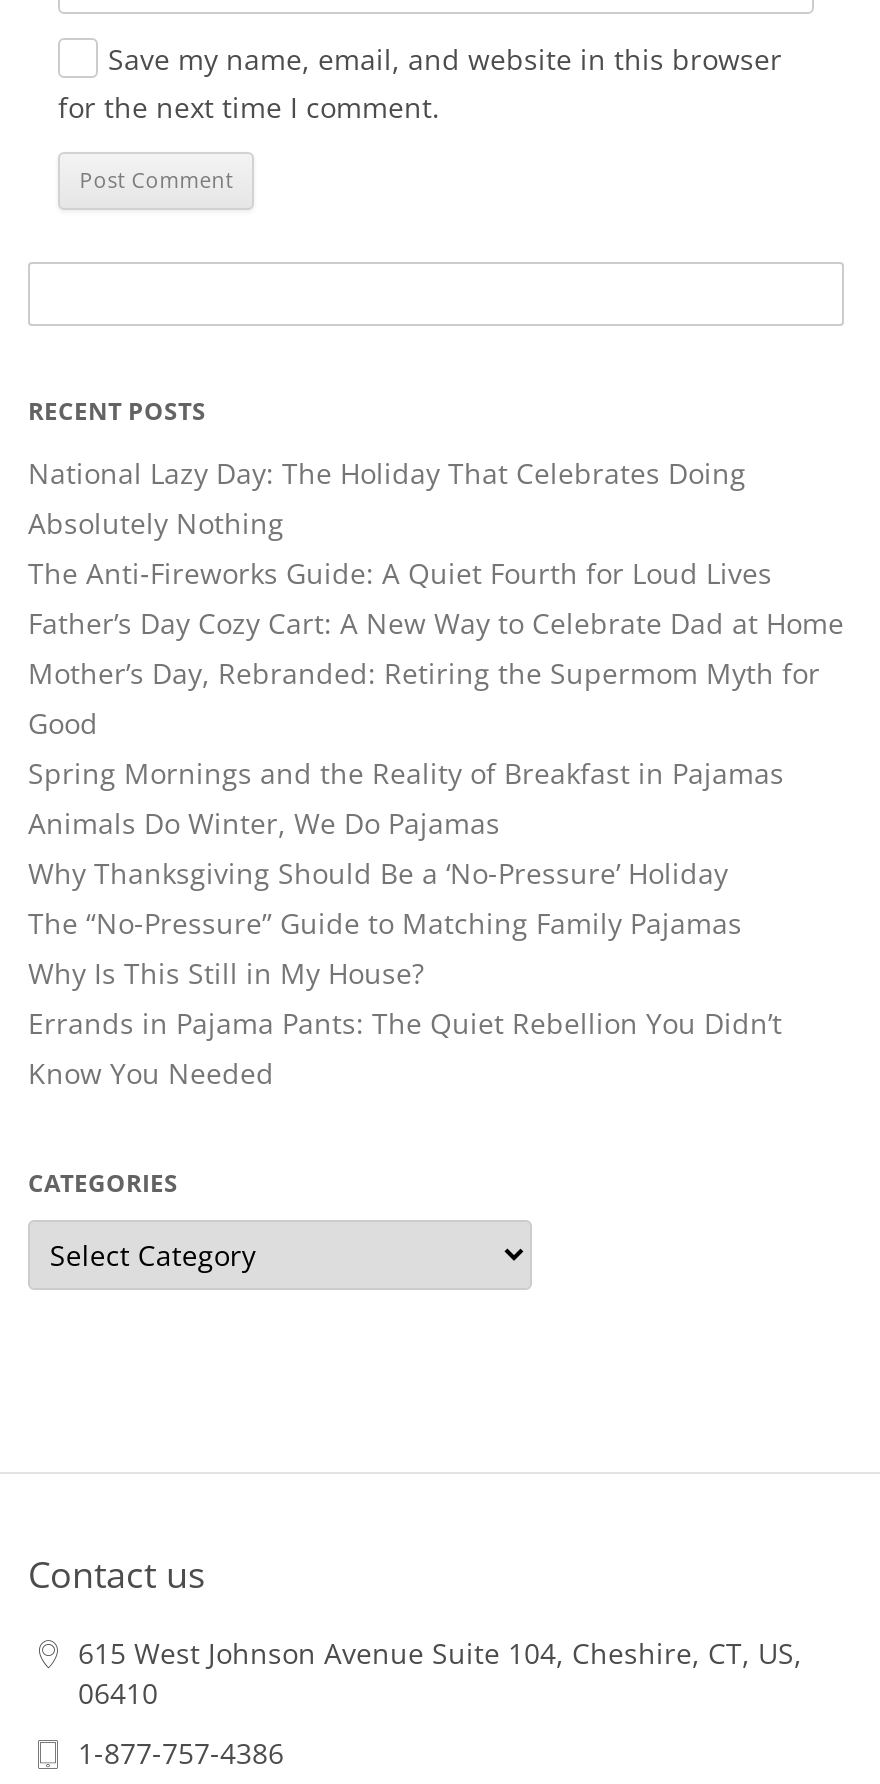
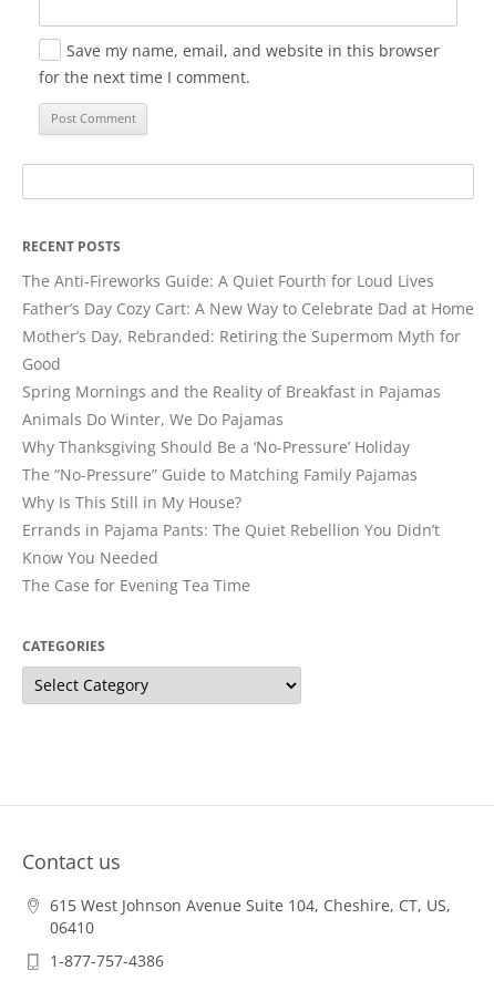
- National Lazy Day: The Holiday That Celebrates Doing
- Absolutely Nothing

moved up: The Anti‑Fireworks Guide: A Quiet Fourth for Loud Lives | Father’s Day Cozy Cart: A New Way to Celebrate Dad at Home | Mother’s Day, Rebranded: Retiring the Supermom Myth for | ... | Errands in Pajama Pants: The Quiet Rebellion You Didn’t | Know You Needed

+ The Case for Evening Tea Time
